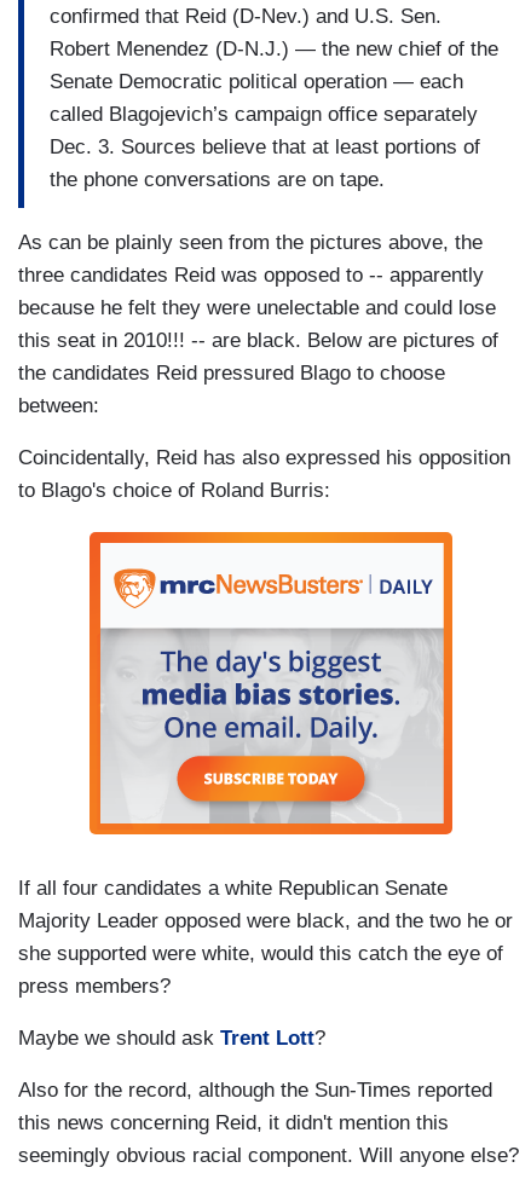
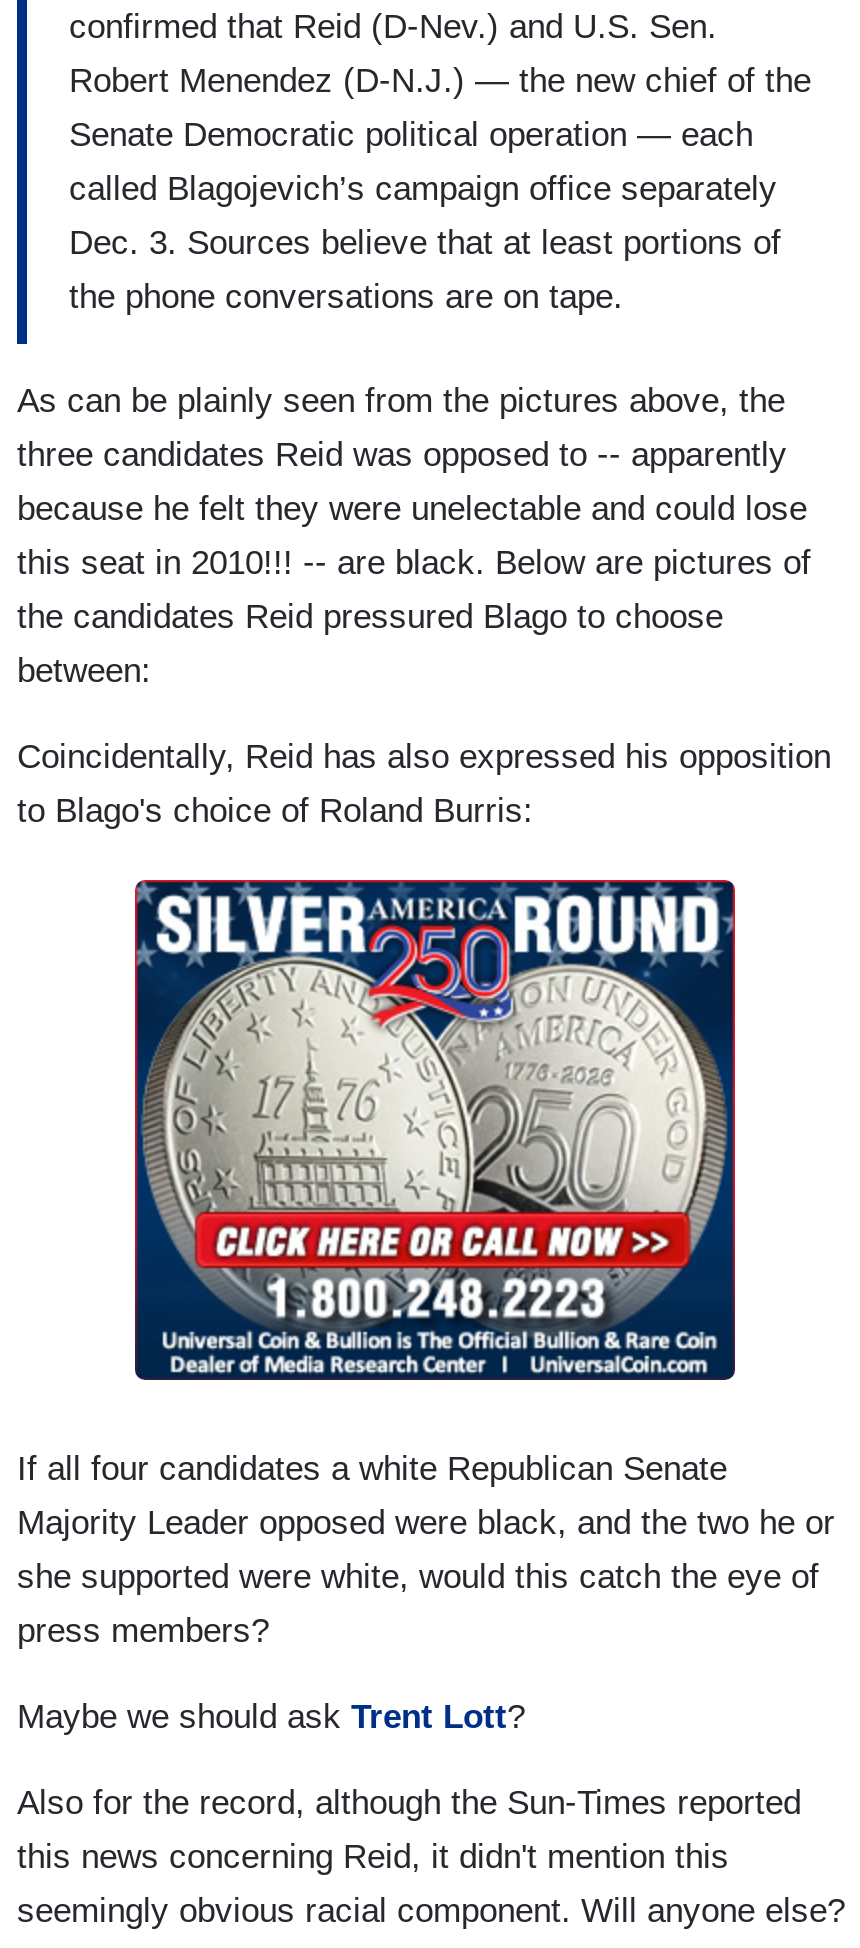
- [image]
+ [image]
